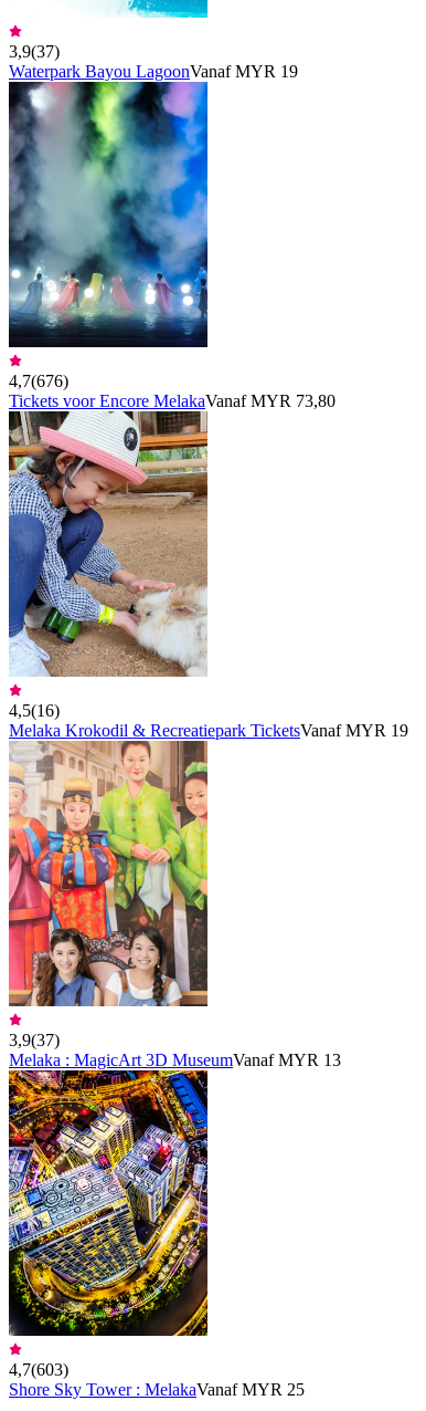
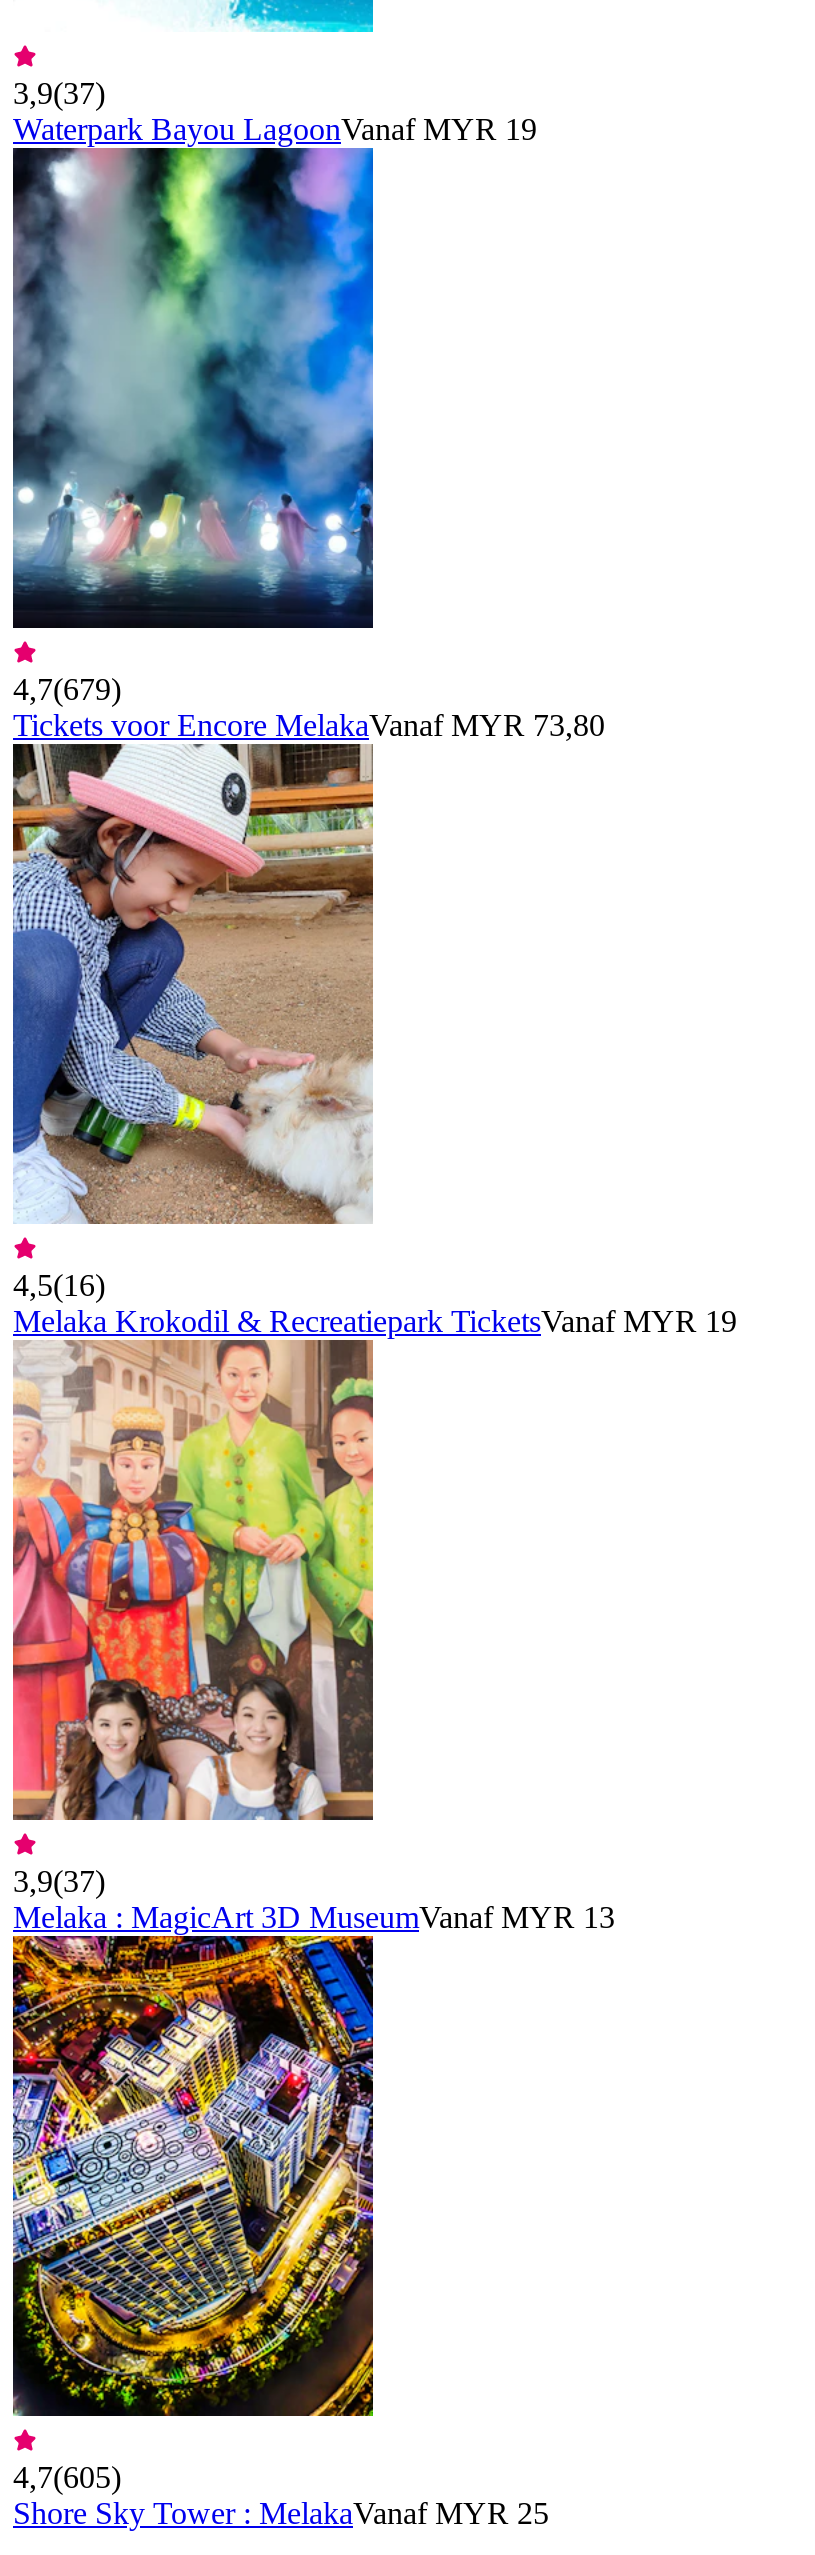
- 4,7(676)
+ 4,7(679)

- 4,7(603)
+ 4,7(605)
